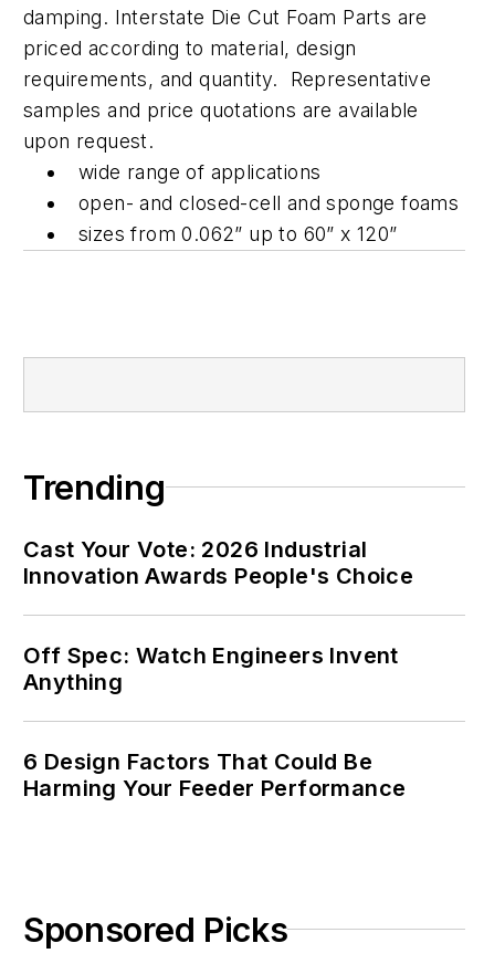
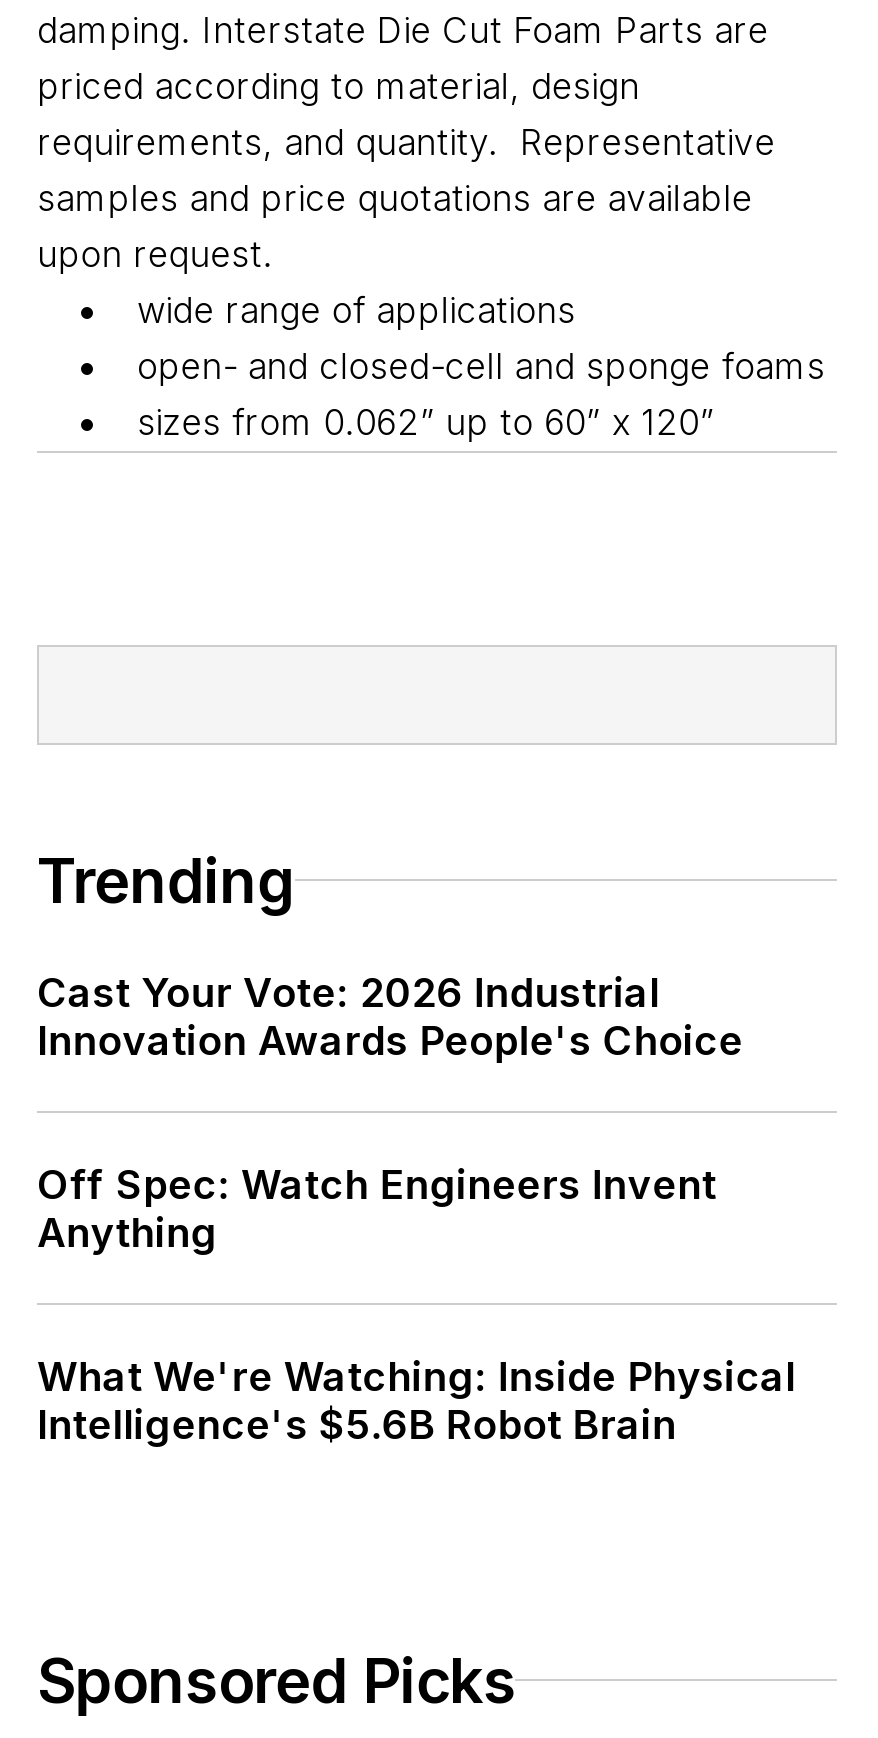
- 6 Design Factors That Could Be
- Harming Your Feeder Performance
+ What We're Watching: Inside Physical
+ Intelligence's $5.6B Robot Brain
